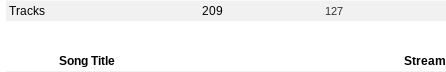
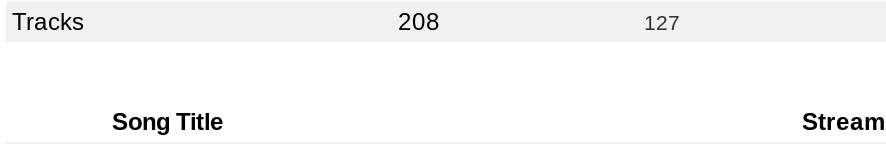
- 209
+ 208
